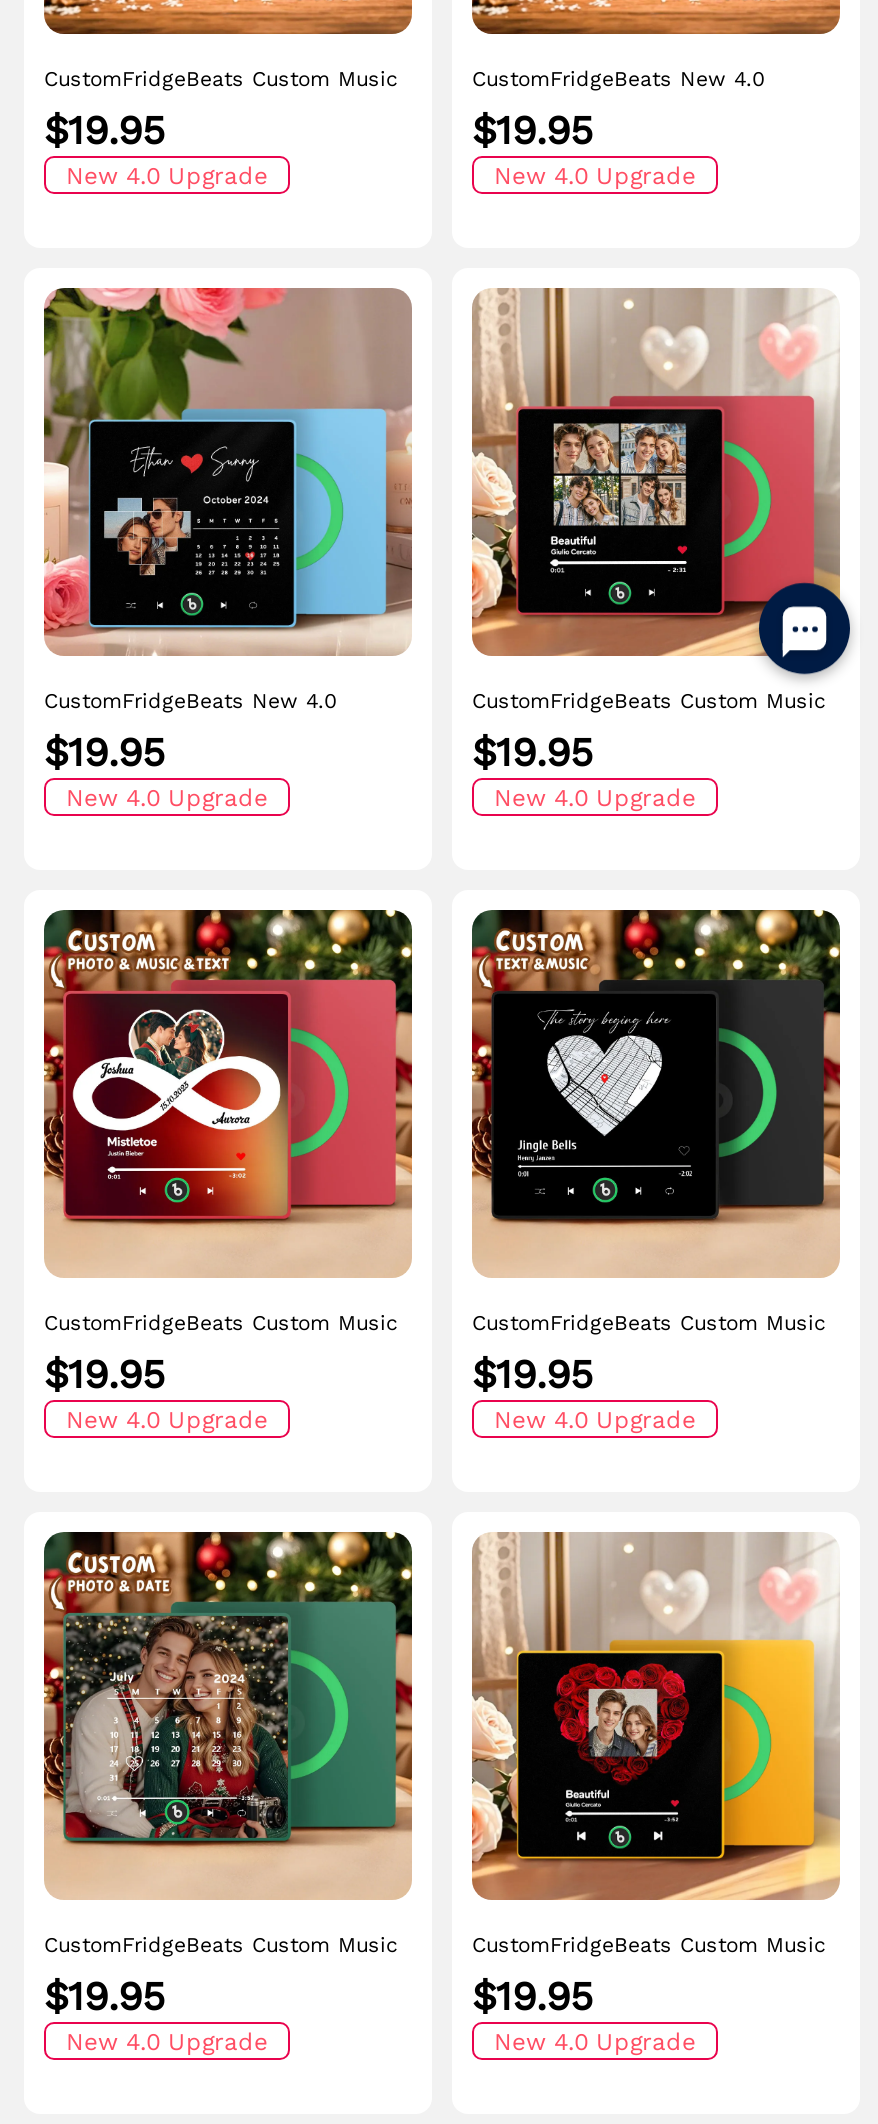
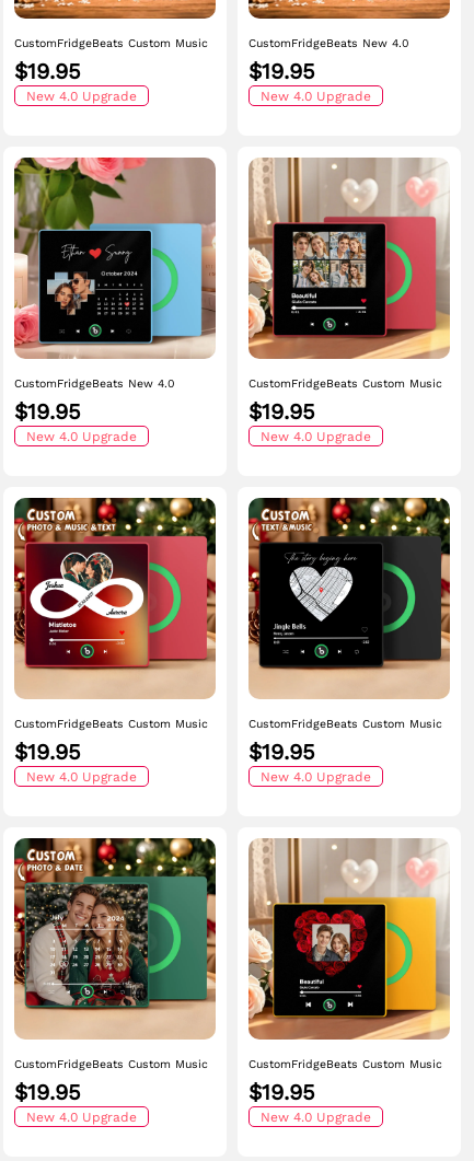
- [image]
+ [image]
